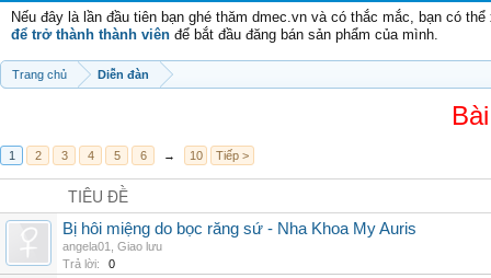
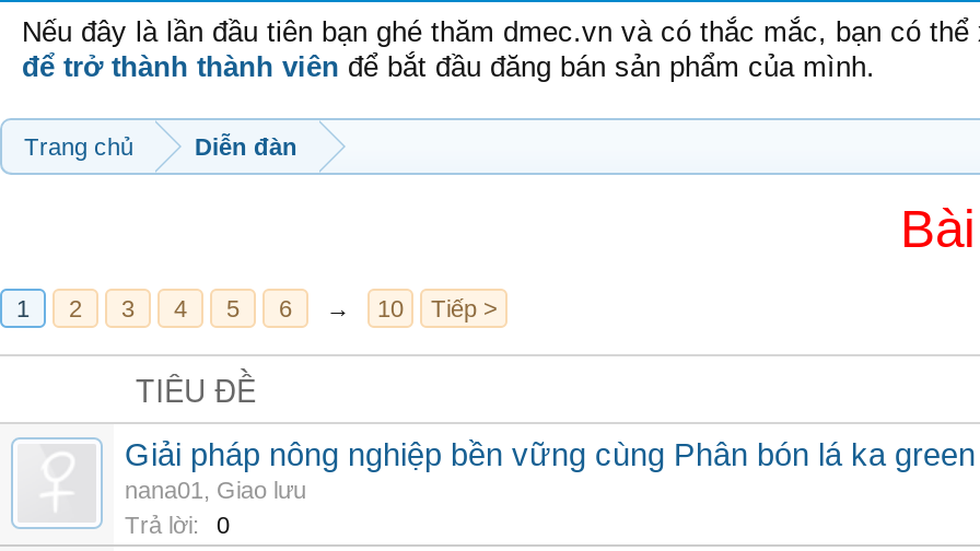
- Bị hôi miệng do bọc răng sứ - Nha Khoa My Auris
- angela01, Giao lưu
+ Giải pháp nông nghiệp bền vững cùng Phân bón lá ka green
+ nana01, Giao lưu
